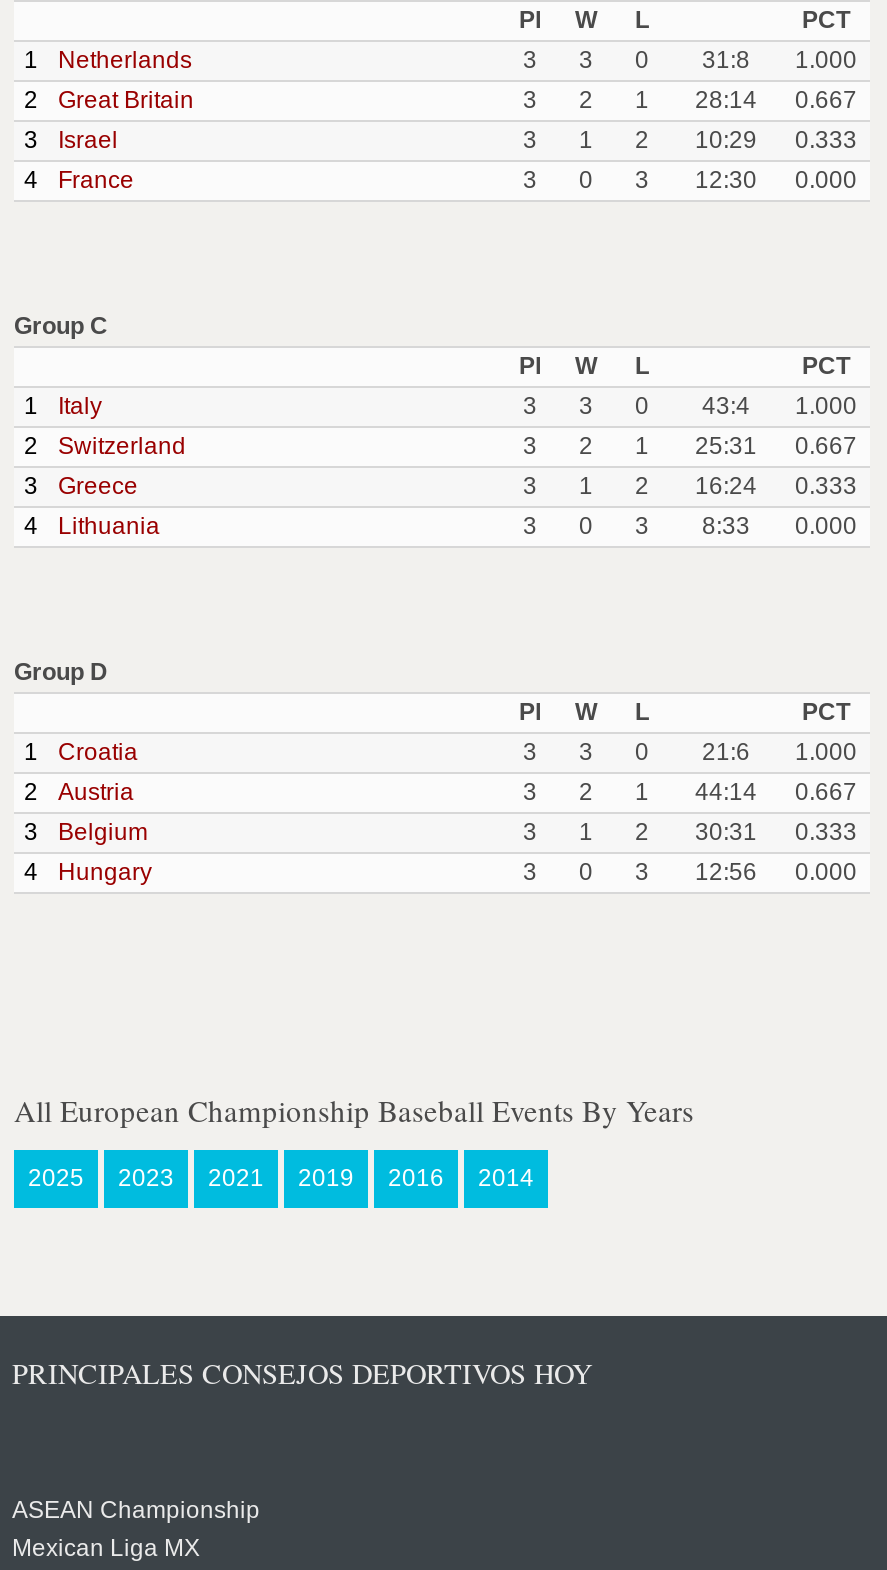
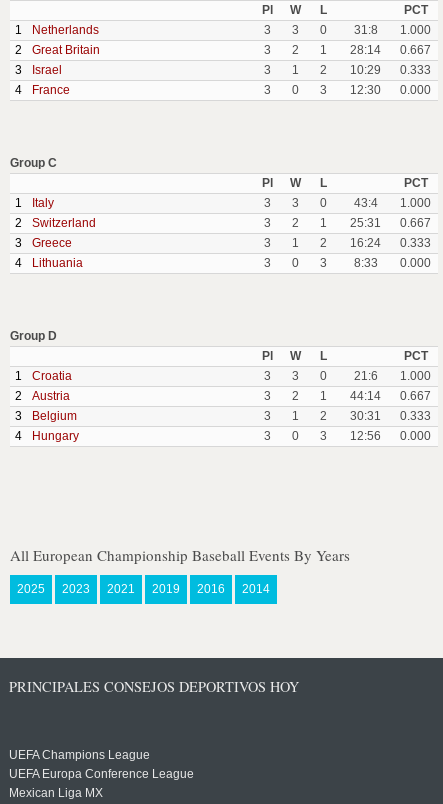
- ASEAN Championship
+ UEFA Champions League
+ UEFA Europa Conference League
